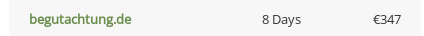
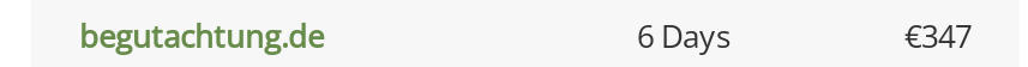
- 8 Days
+ 6 Days
